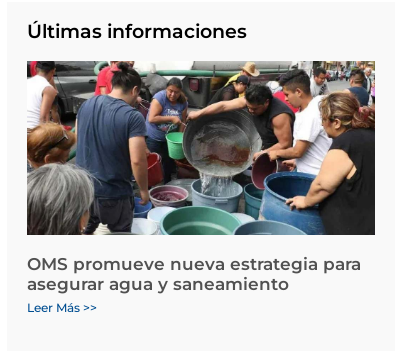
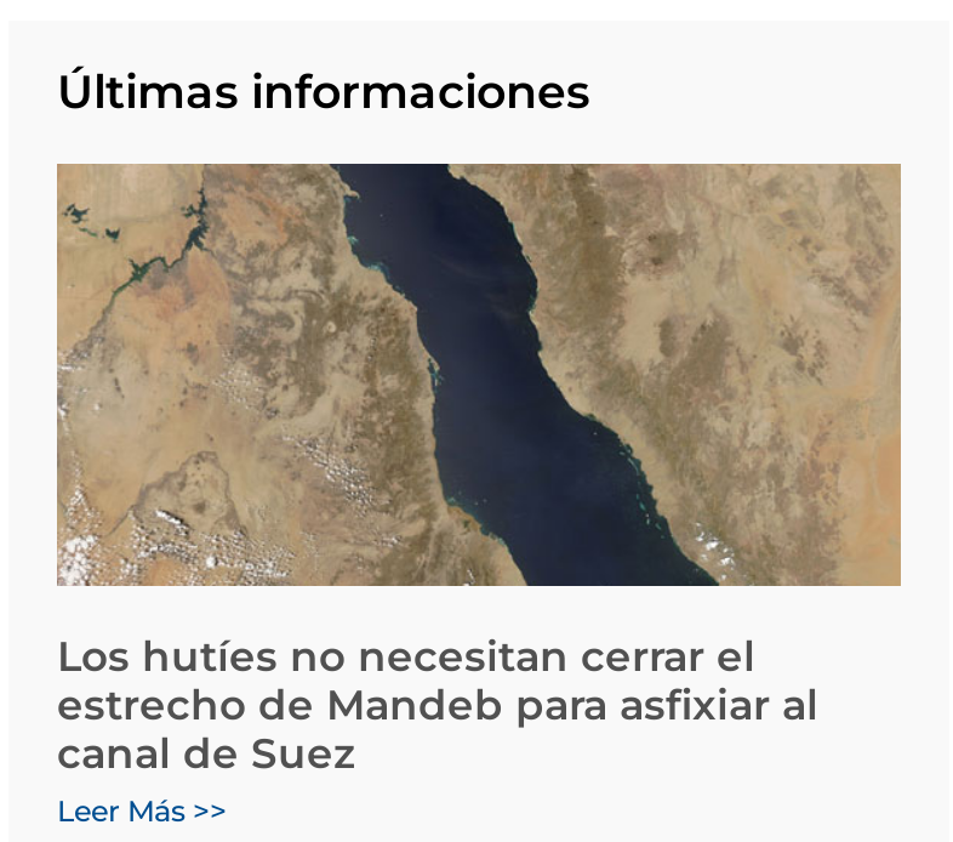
- [image]
- OMS promueve nueva estrategia para
- asegurar agua y saneamiento
+ [image]
+ Los hutíes no necesitan cerrar el
+ estrecho de Mandeb para asfixiar al
+ canal de Suez
